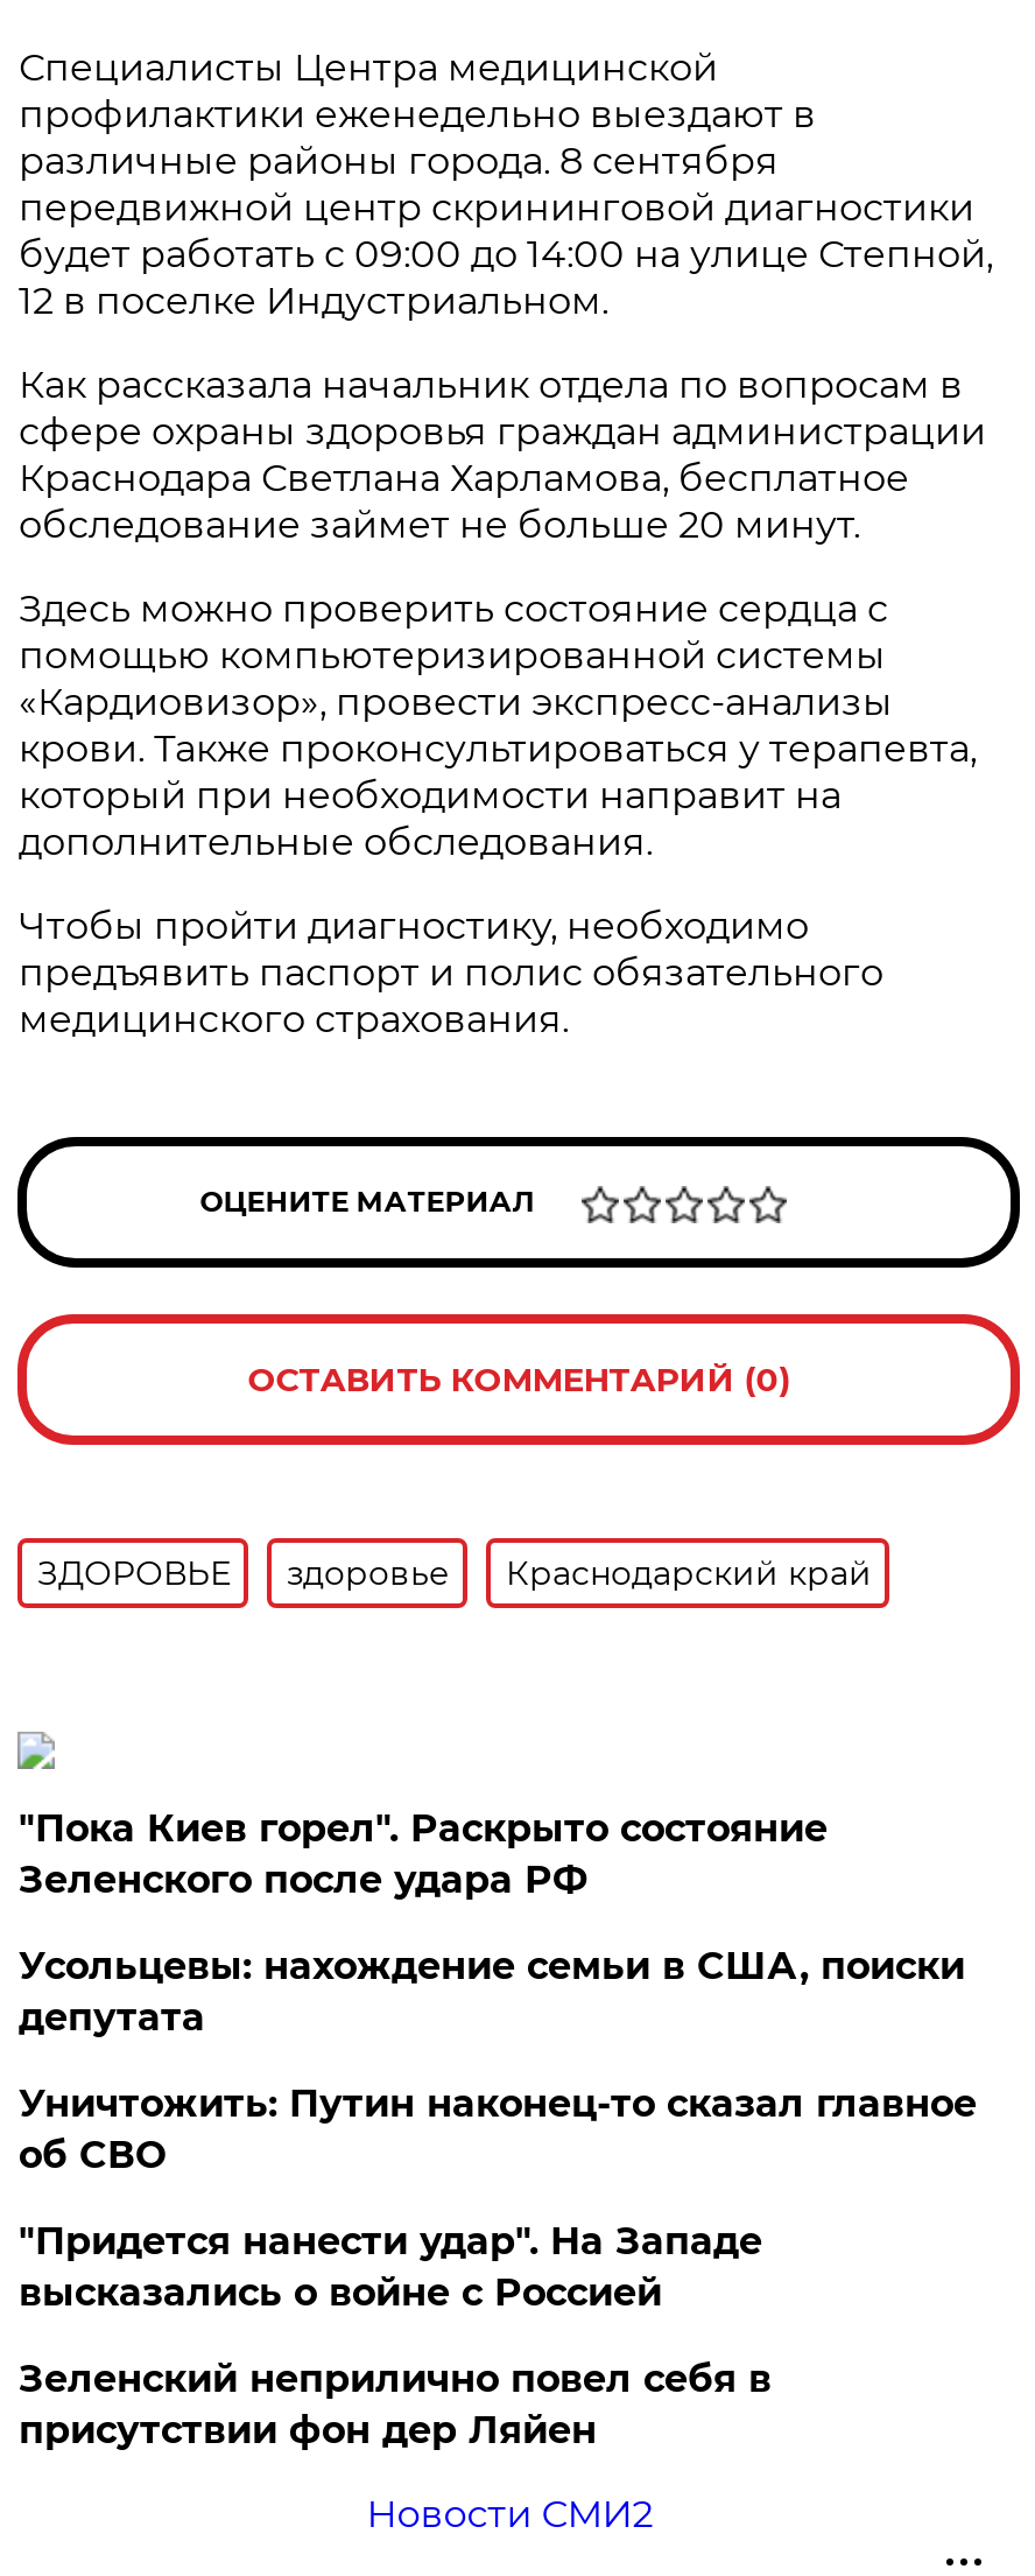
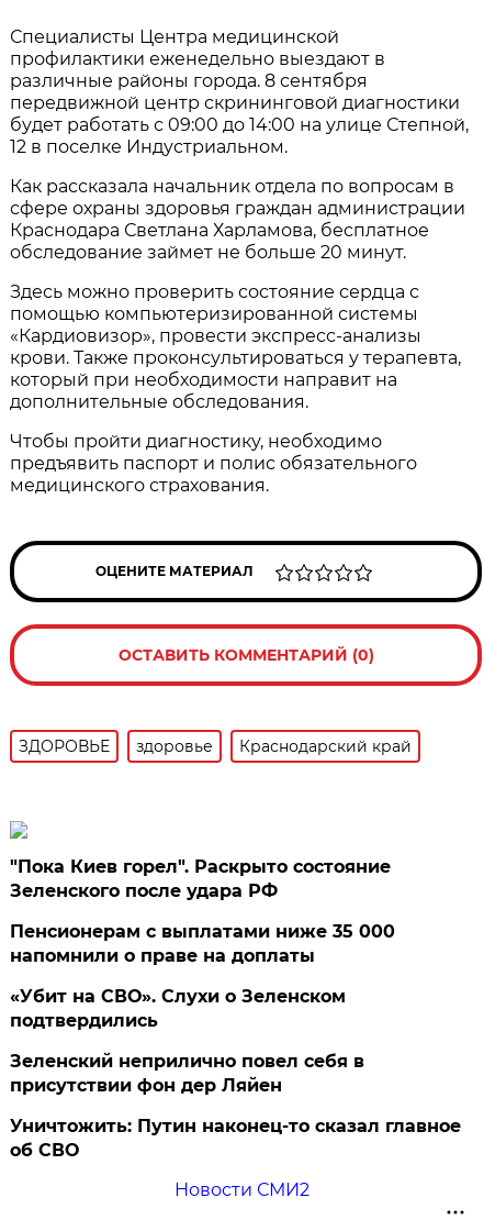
- Усольцевы: нахождение семьи в США, поиски
- депутата
- "Придется нанести удар". На Западе
- высказались о войне с Россией
+ Пенсионерам с выплатами ниже 35 000
+ напомнили о праве на доплаты
+ «Убит на СВО». Слухи о Зеленском
+ подтвердились

moved down: Уничтожить: Путин наконец-то сказал главное | об СВО

moved up: Зеленский неприлично повел cебя в | присутствии фон дер Ляйен
